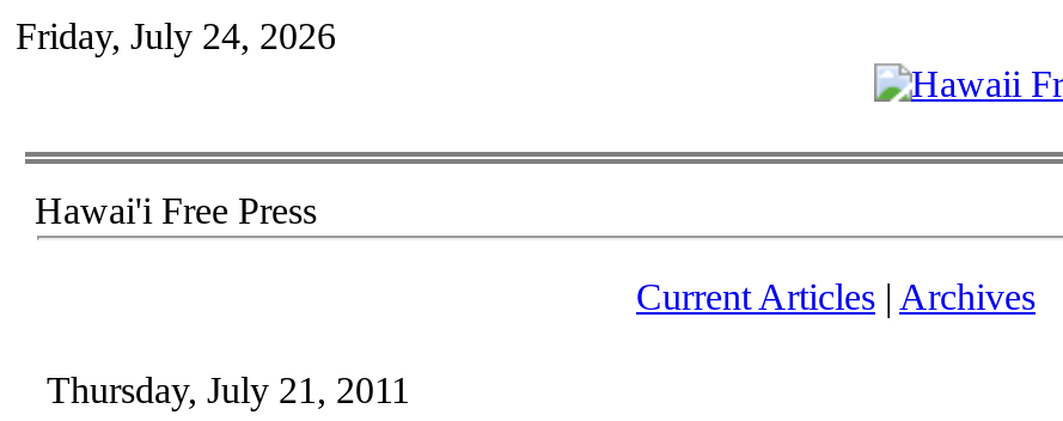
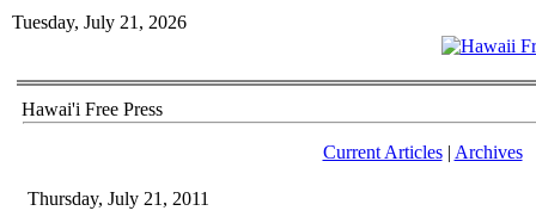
- Friday, July 24, 2026
+ Tuesday, July 21, 2026
